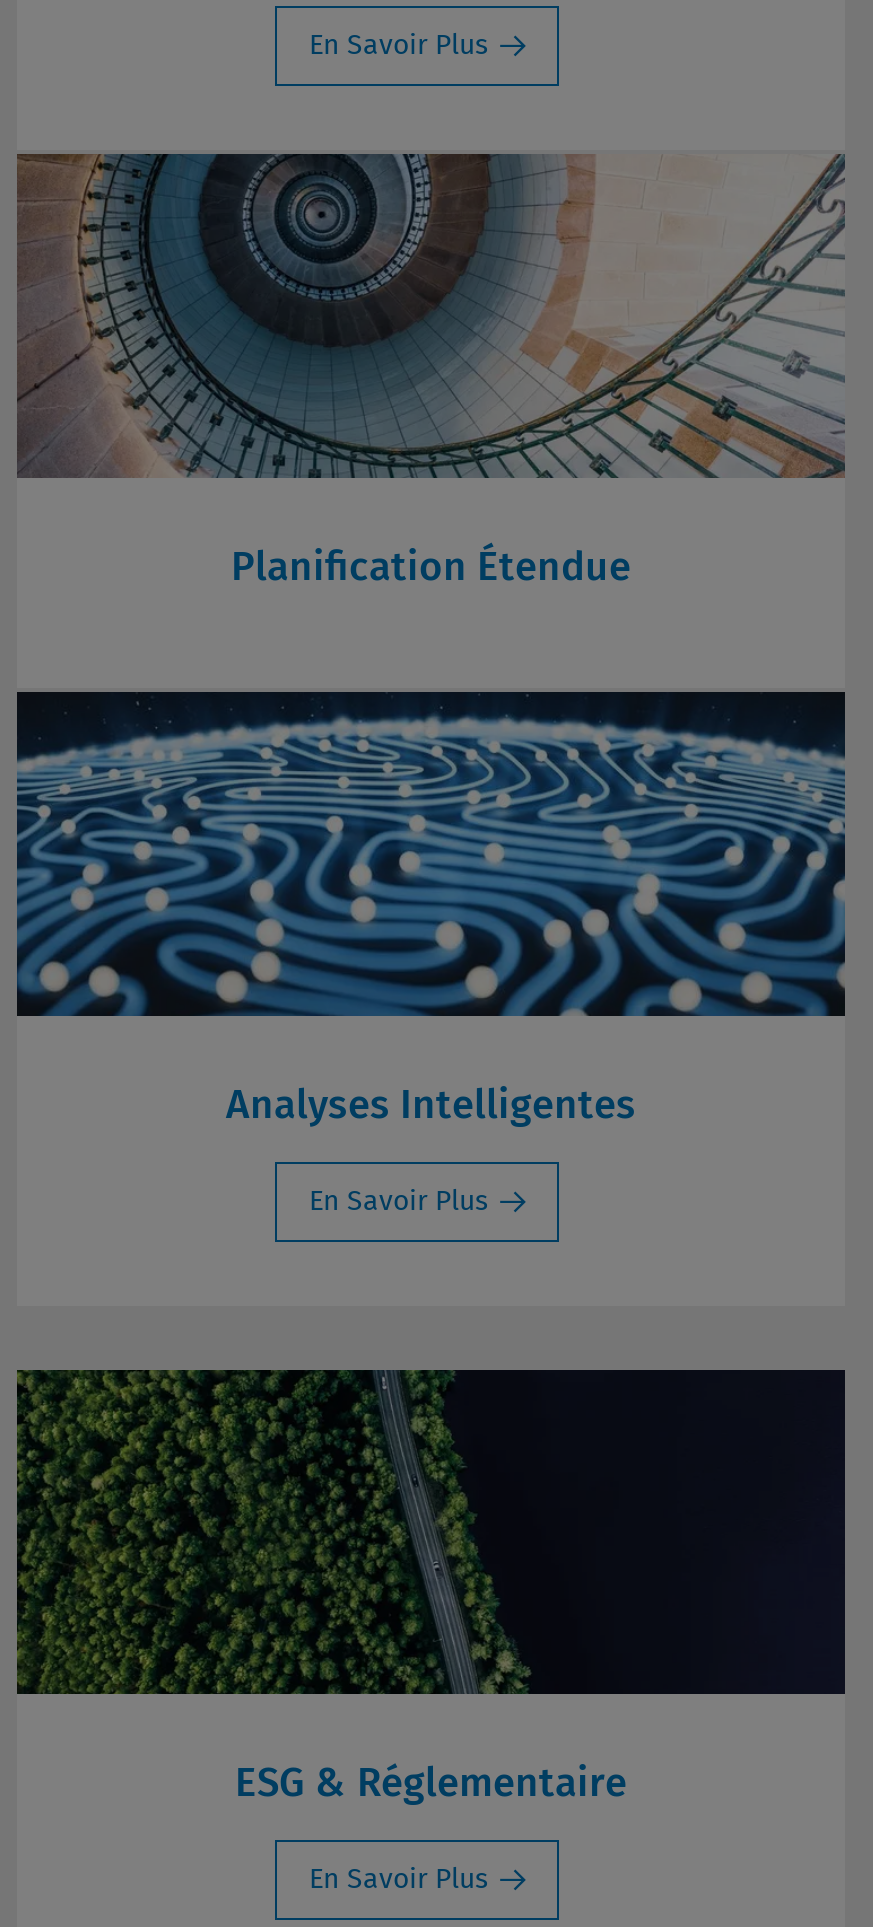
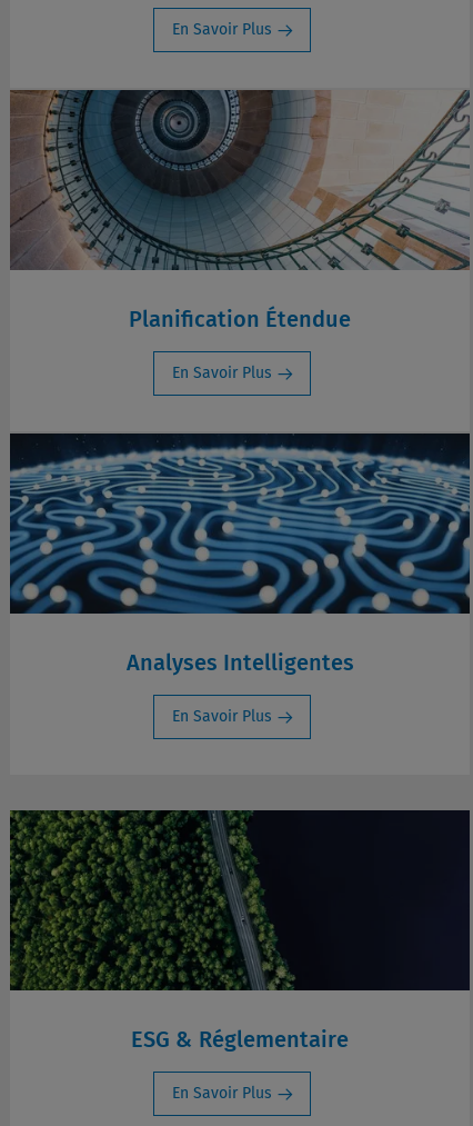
+ En Savoir Plus
